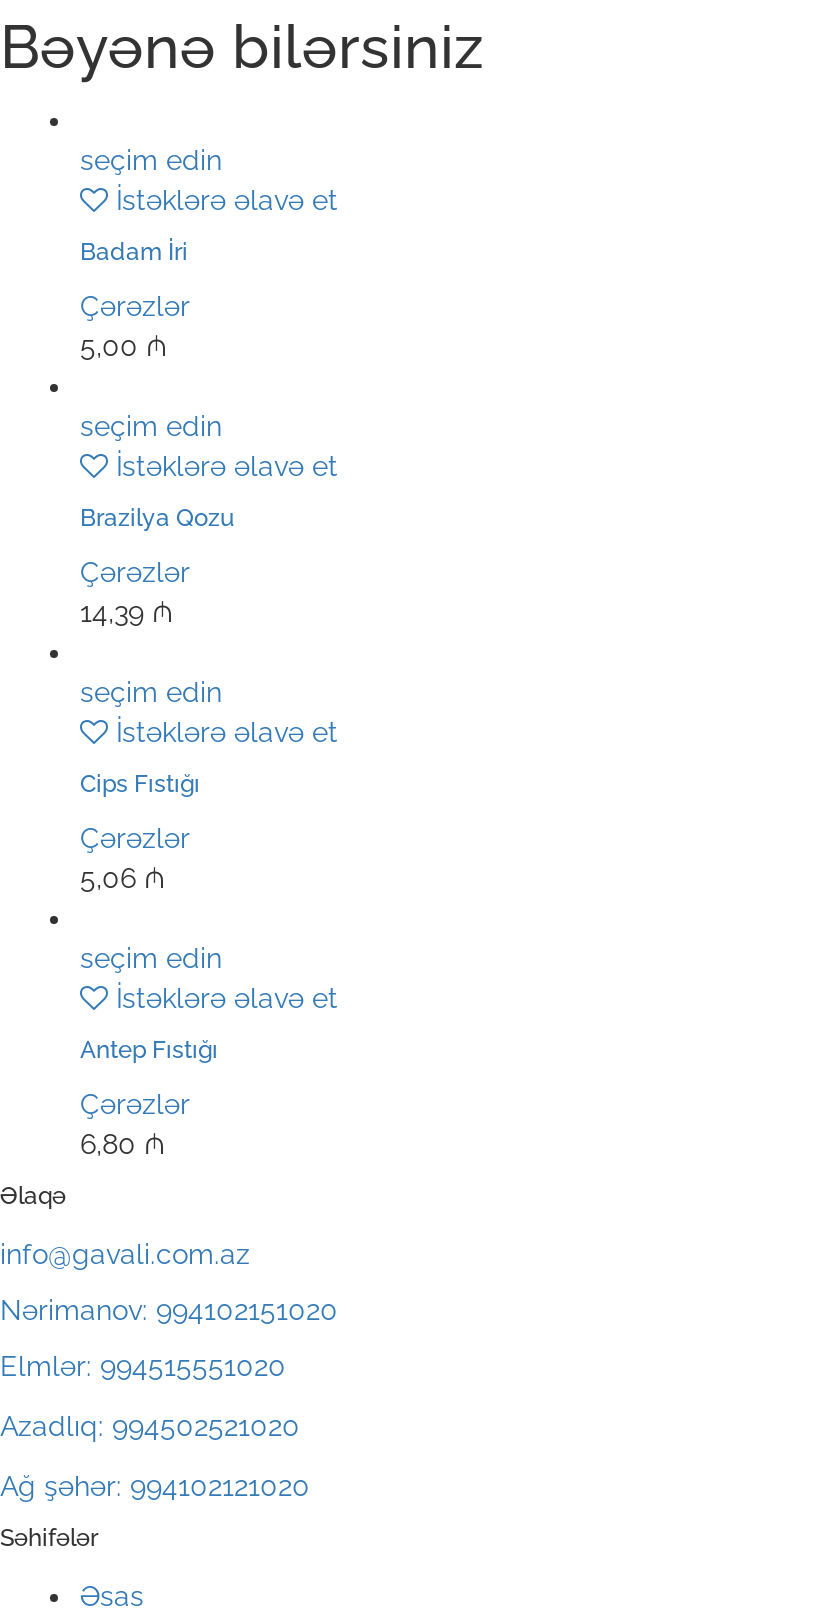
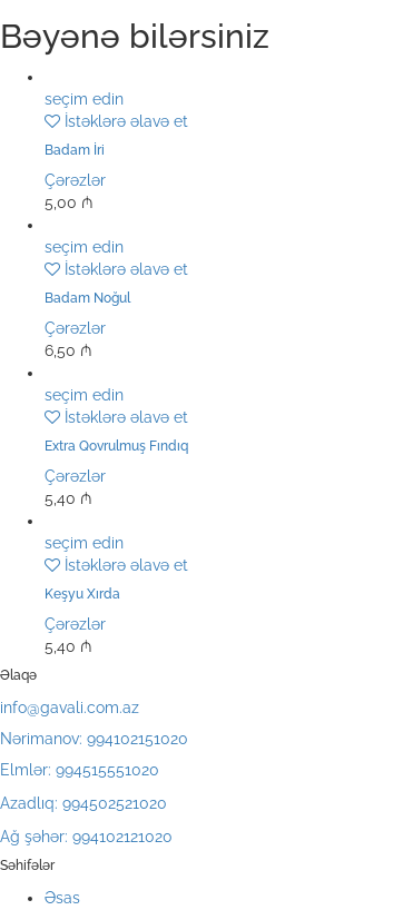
- Brazilya Qozu
+ Badam Noğul

- 14,39 ₼
+ 6,50 ₼

- Cips Fıstığı
+ Extra Qovrulmuş Fındıq

- 5,06 ₼
+ 5,40 ₼

- Antep Fıstığı
+ Keşyu Xırda

- 6,80 ₼
+ 5,40 ₼
